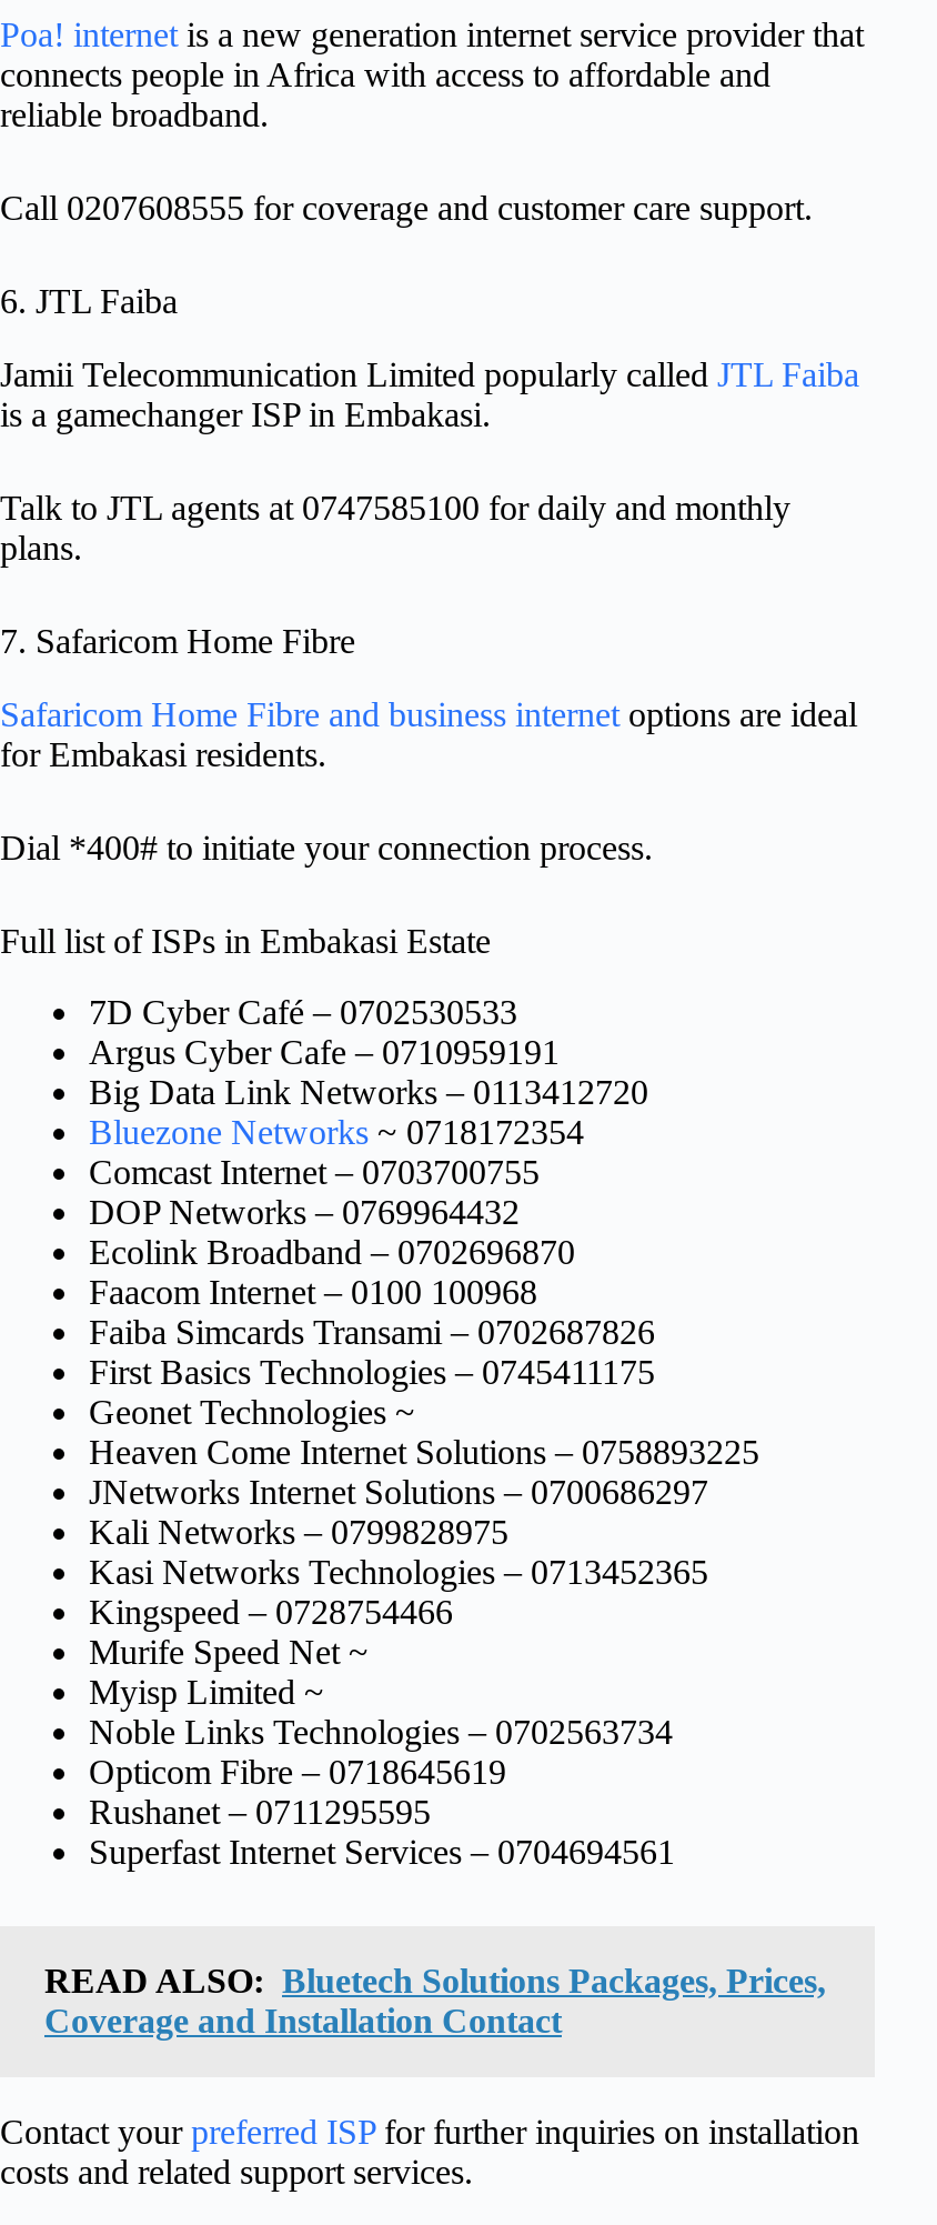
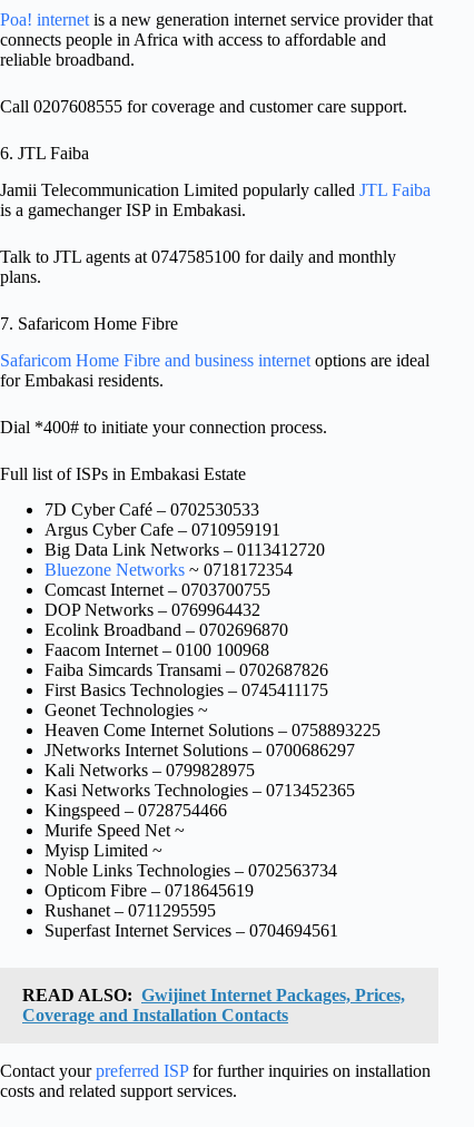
- READ ALSO: Bluetech Solutions Packages, Prices,
+ READ ALSO: Gwijinet Internet Packages, Prices,

- Coverage and Installation Contact
+ Coverage and Installation Contacts
